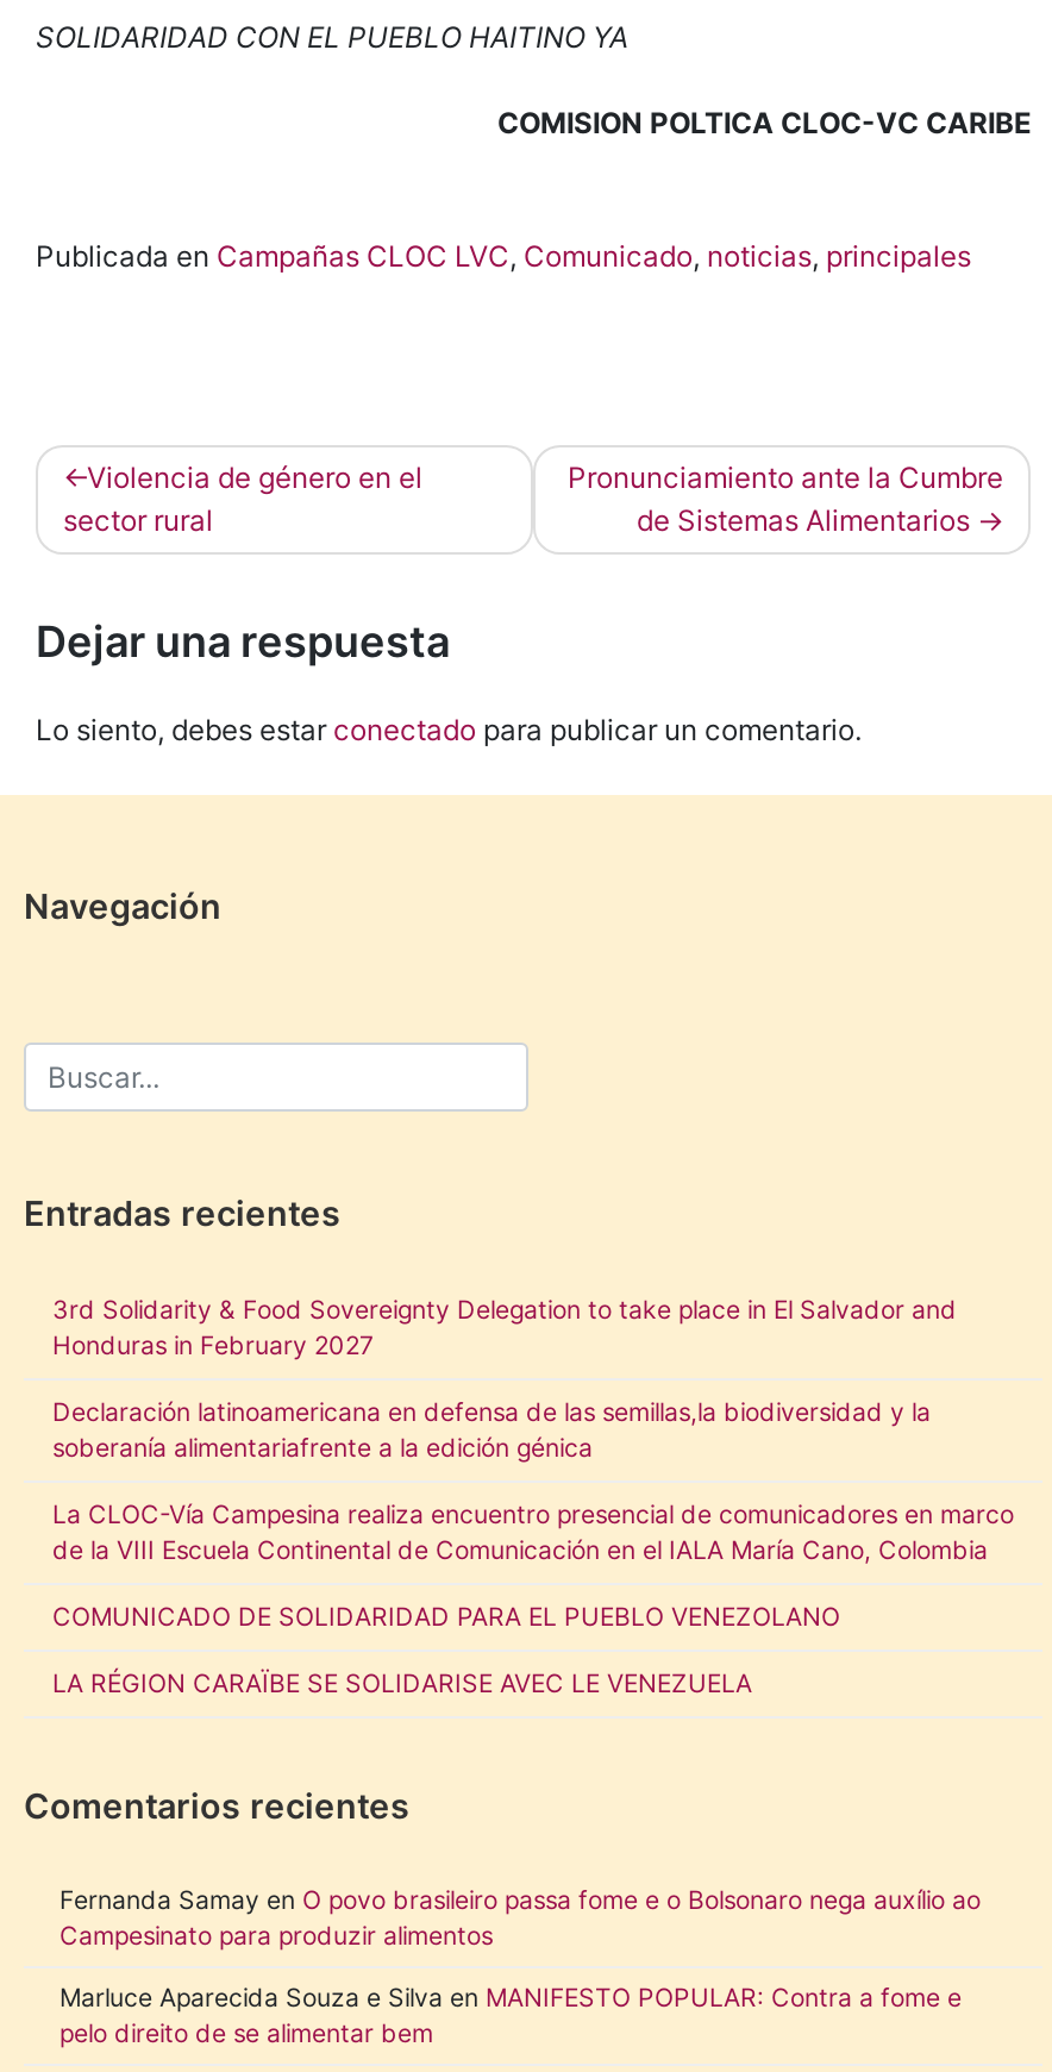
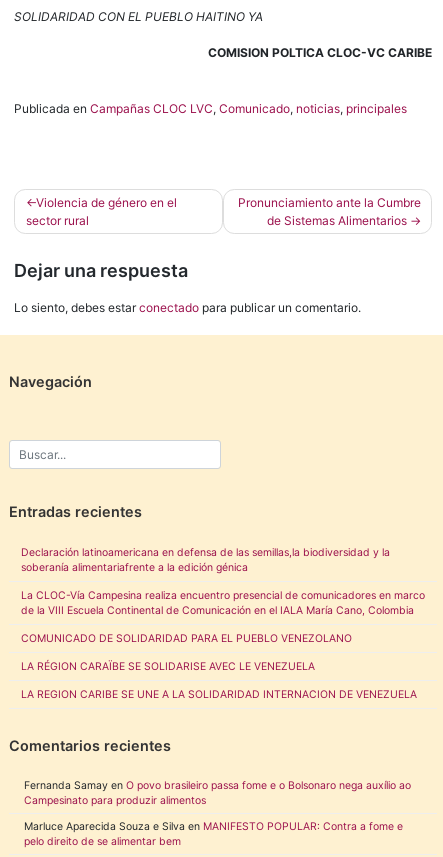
- 3rd Solidarity & Food Sovereignty Delegation to take place in El Salvador and
- Honduras in February 2027

moved up: Declaración latinoamericana en defensa de las semillas,la biodiversidad y la | soberanía alimentariafrente a la edición génica | La CLOC-Vía Campesina realiza encuentro presencial de comunicadores en marco | de la VIII Escuela Continental de Comunicación en el IALA María Cano, Colombia | COMUNICADO DE SOLIDARIDAD PARA EL PUEBLO VENEZOLANO | LA RÉGION CARAÏBE SE SOLIDARISE AVEC LE VENEZUELA

+ LA REGION CARIBE SE UNE A LA SOLIDARIDAD INTERNACION DE VENEZUELA
